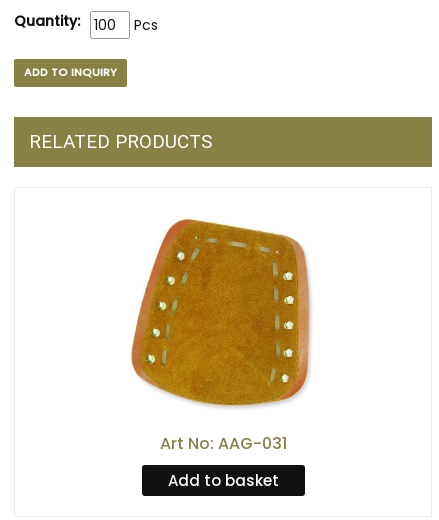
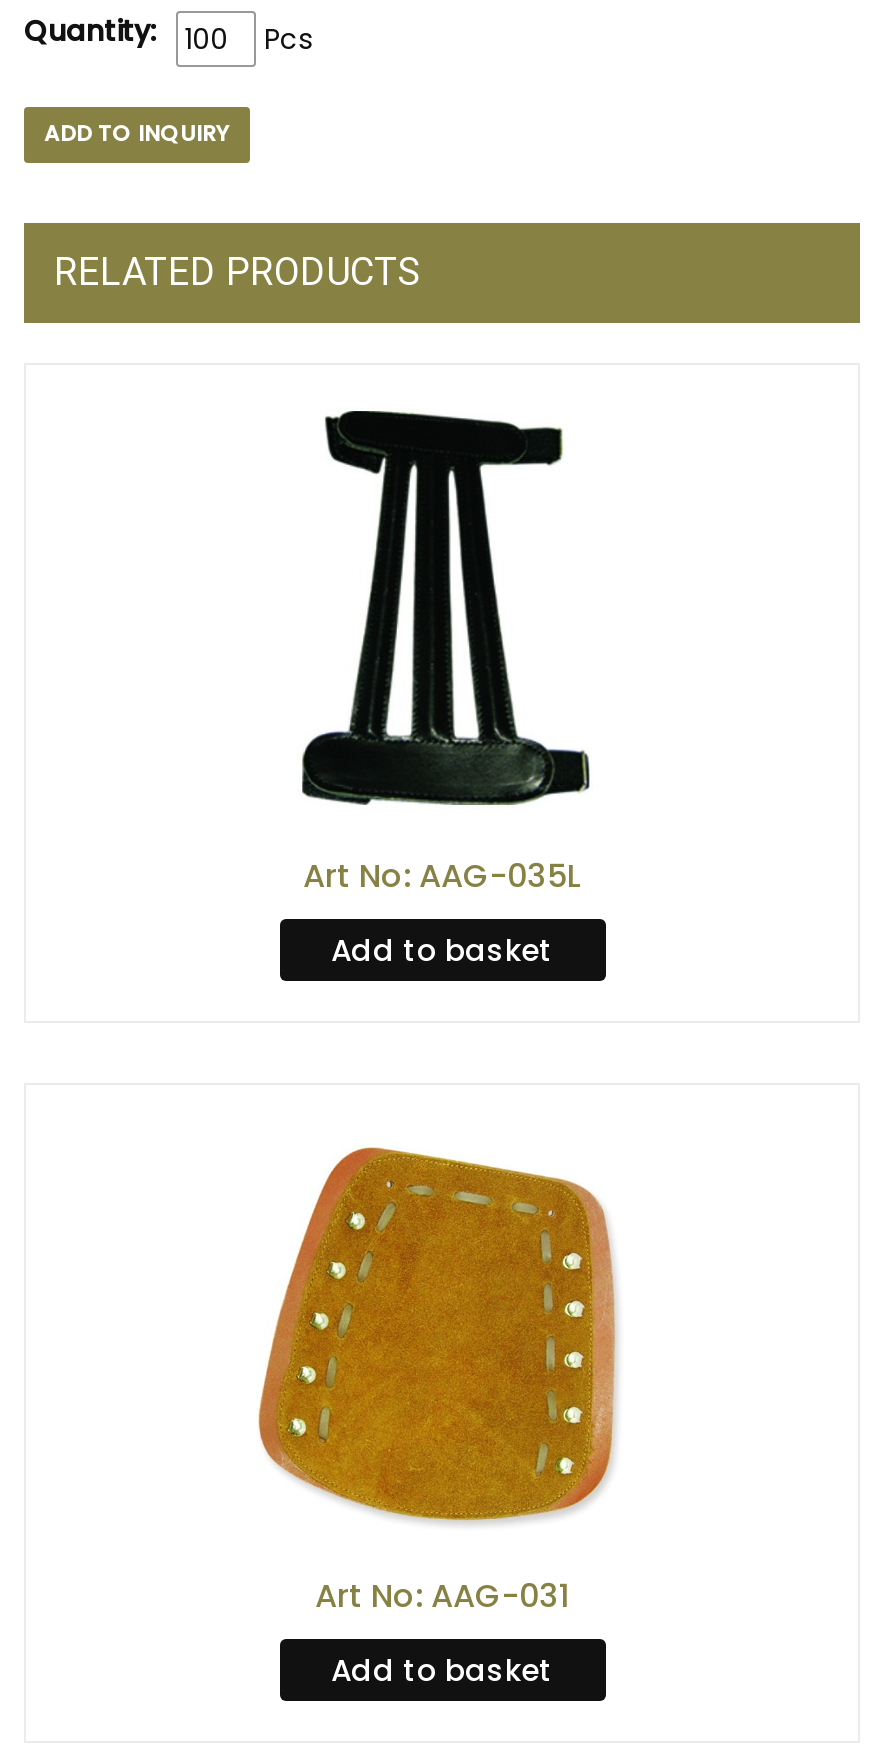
+ [image]
+ Art No: AAG-035L
+ Add to basket
